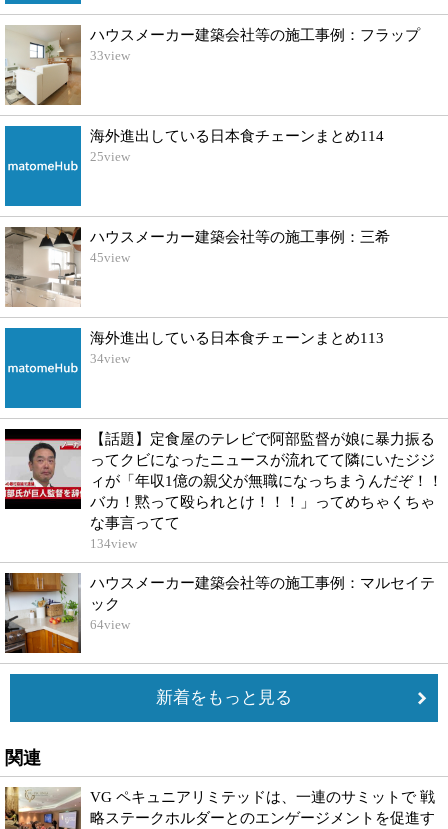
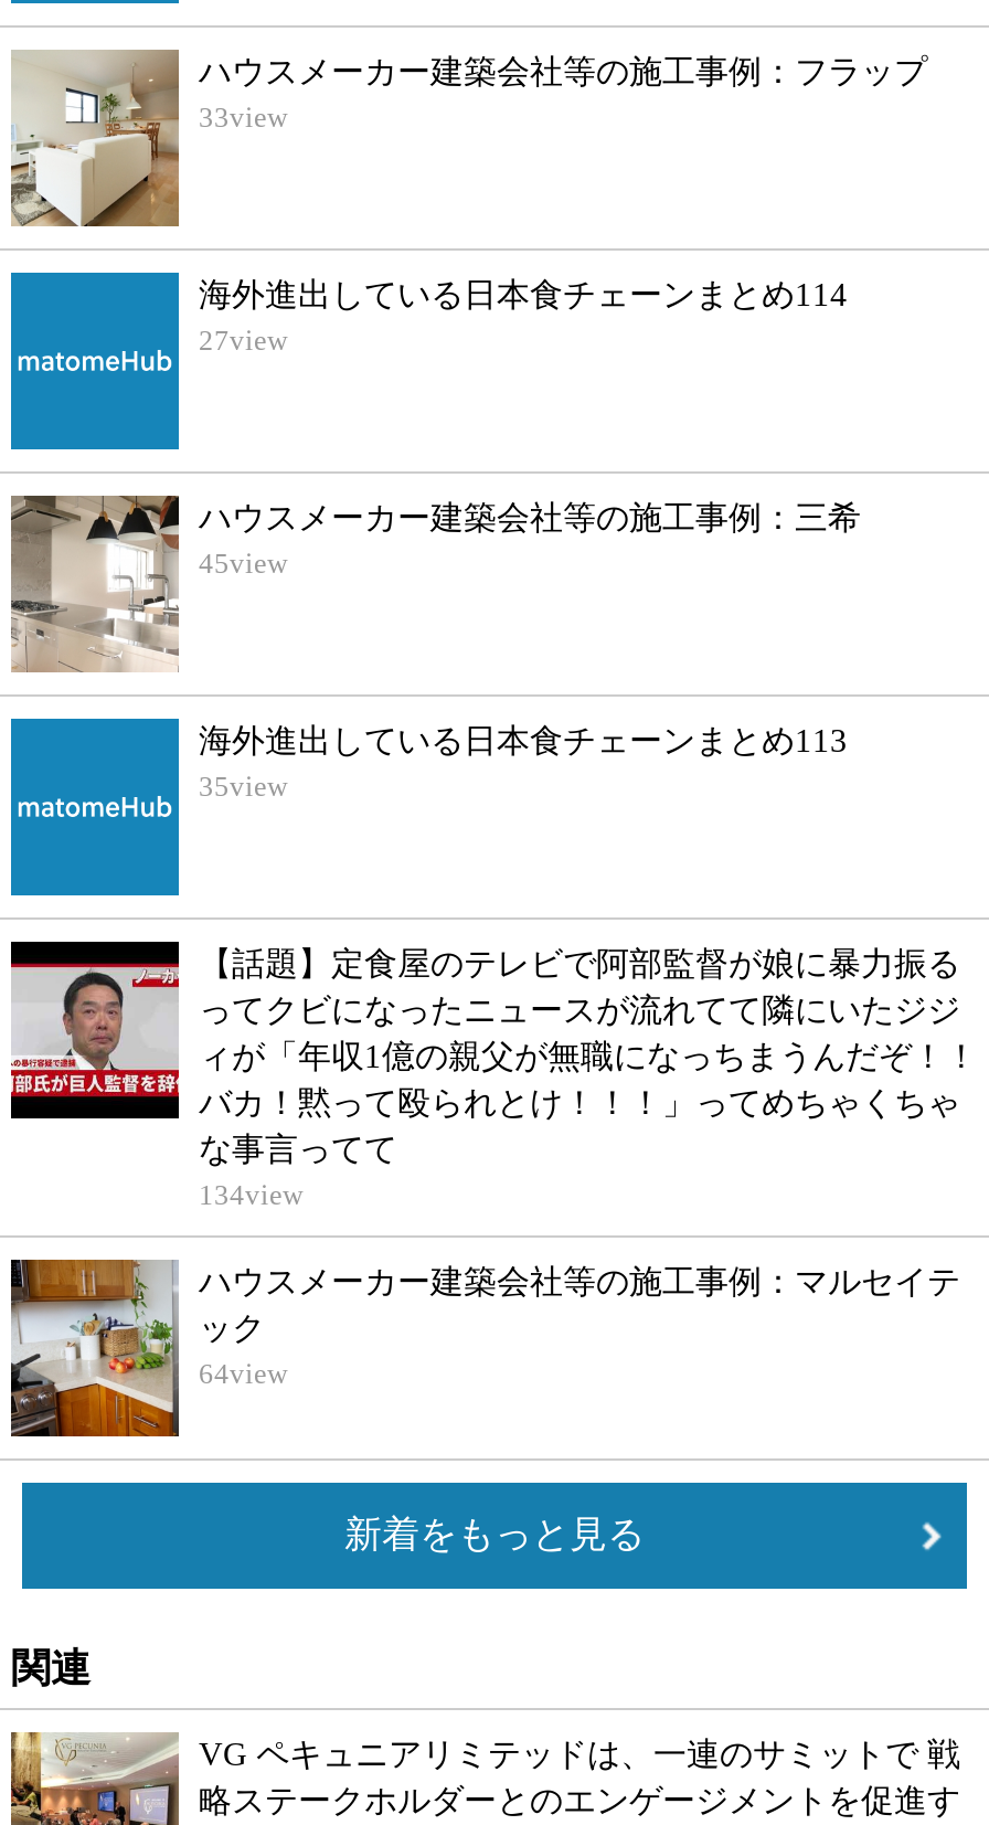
- 25view
+ 27view

- 34view
+ 35view
